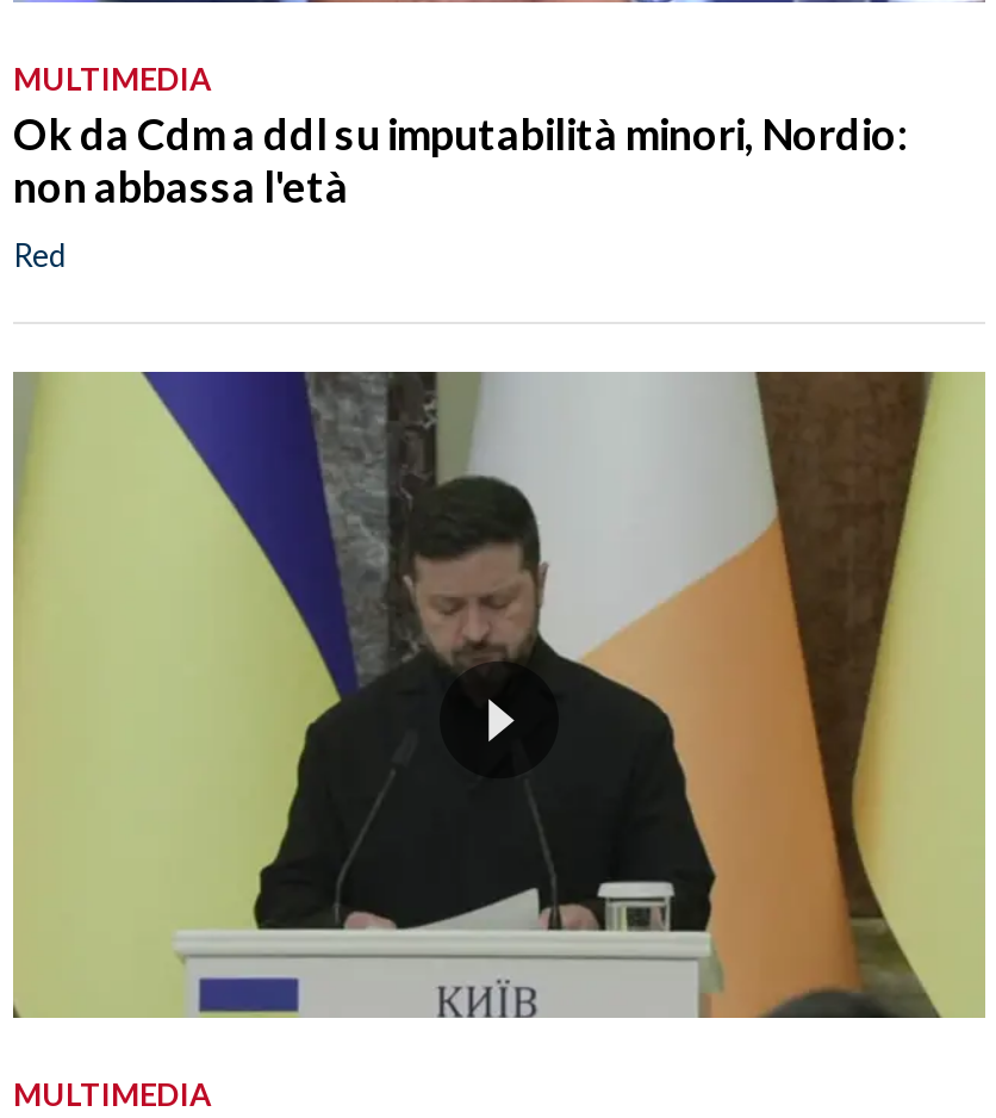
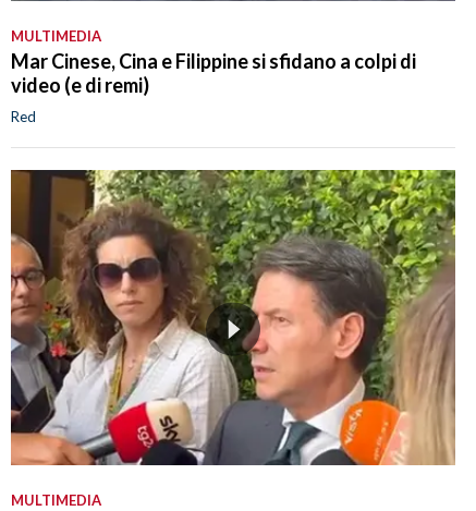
- Ok da Cdm a ddl su imputabilità minori, Nordio:
- non abbassa l'età
+ Mar Cinese, Cina e Filippine si sfidano a colpi di
+ video (e di remi)

- [image]
+ [image]
